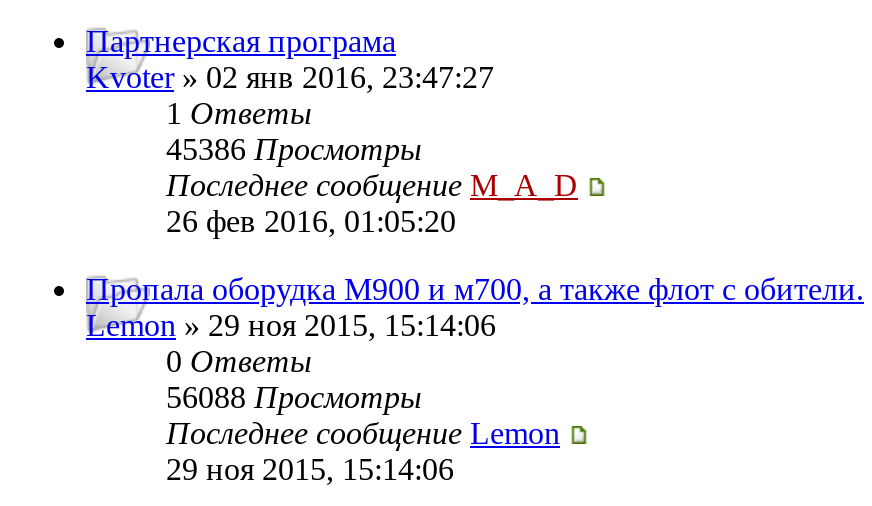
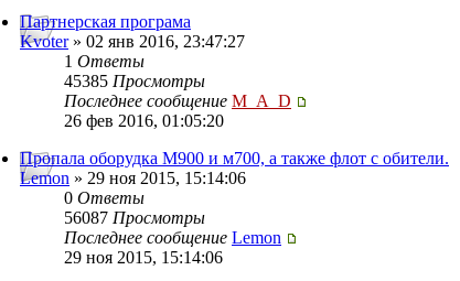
- 45386 Просмотры
+ 45385 Просмотры

- 56088 Просмотры
+ 56087 Просмотры
